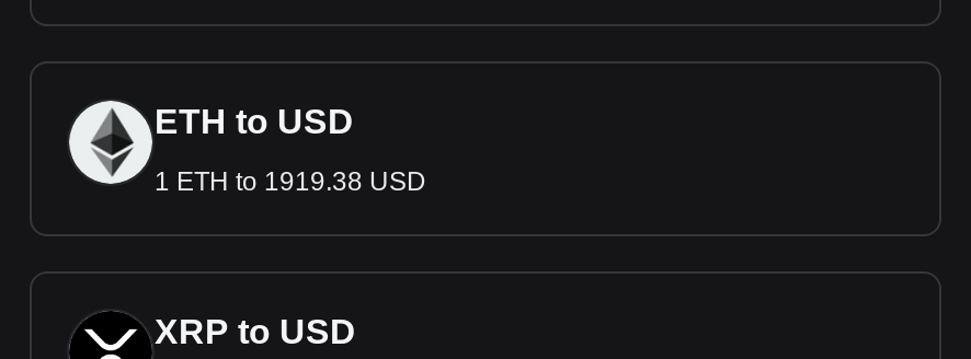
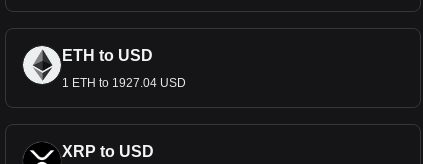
- 1 ETH to 1919.38 USD
+ 1 ETH to 1927.04 USD
